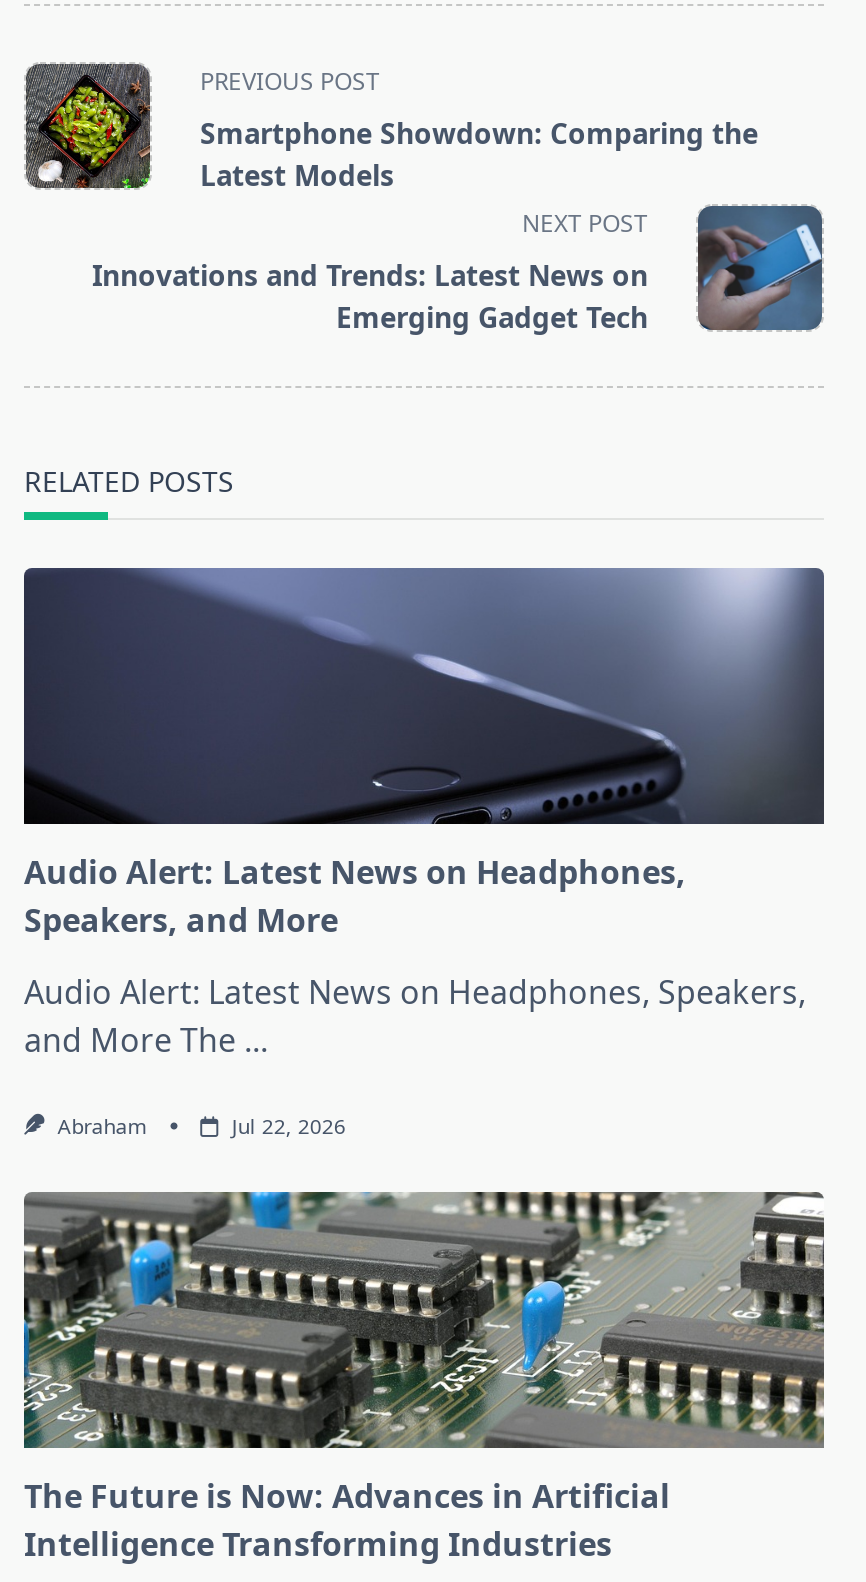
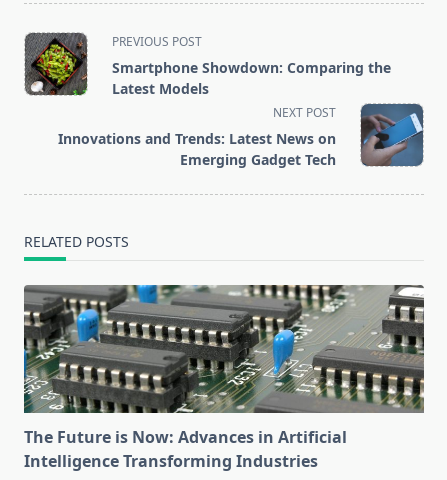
- [image]
- Audio Alert: Latest News on Headphones,
- Speakers, and More
- Audio Alert: Latest News on Headphones, Speakers,
- and More The ...
- Abraham
- Jul 22, 2026
